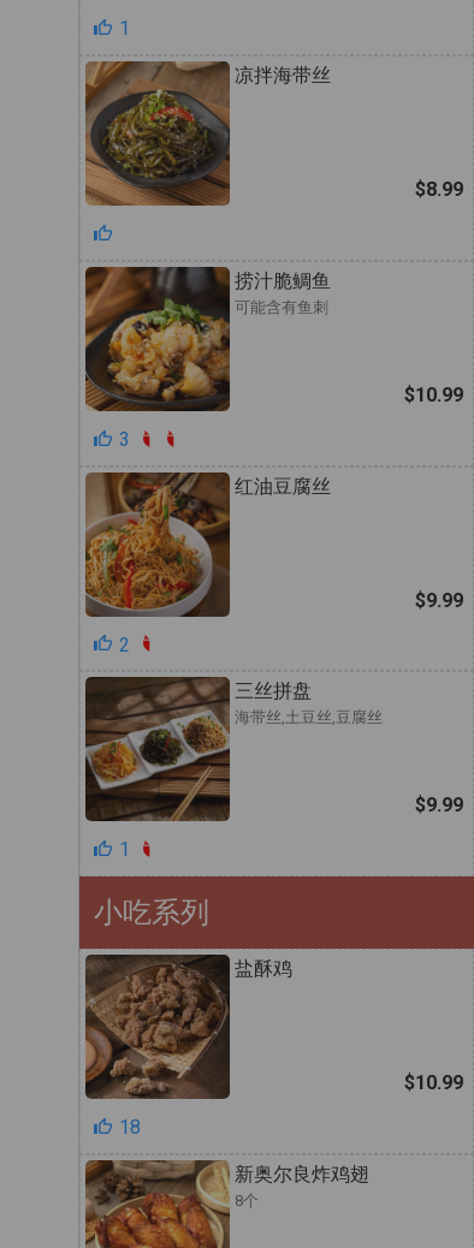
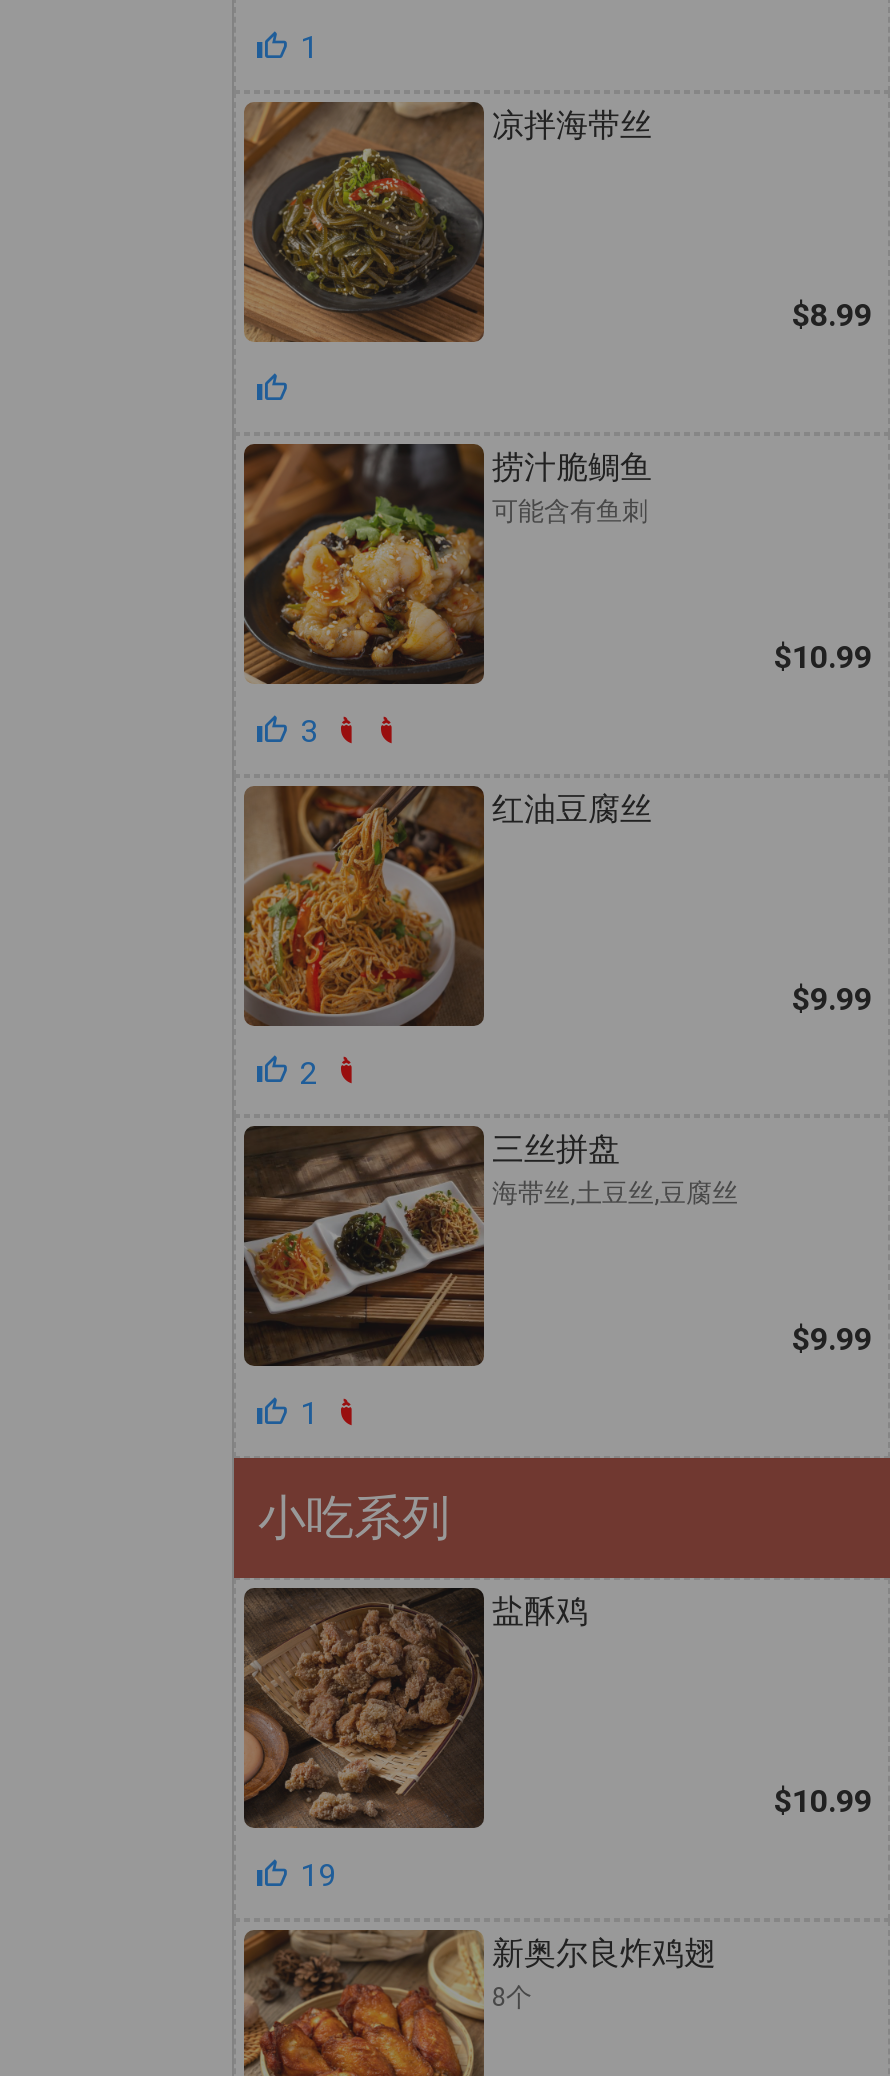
- 18
+ 19
